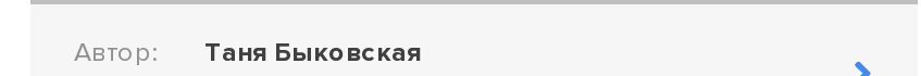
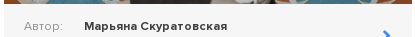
- Таня Быковская
+ Марьяна Скуратовская
